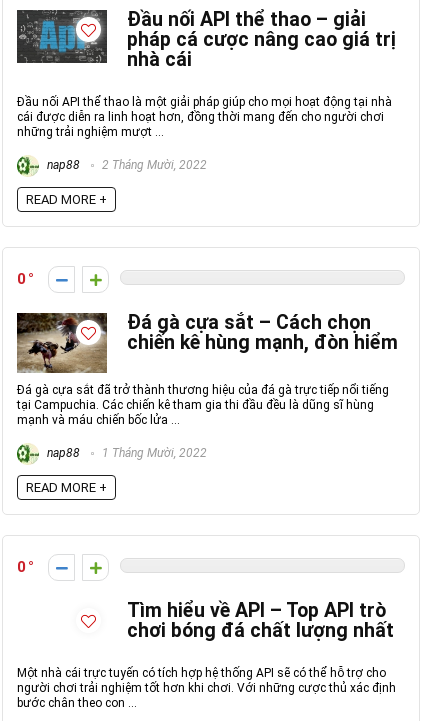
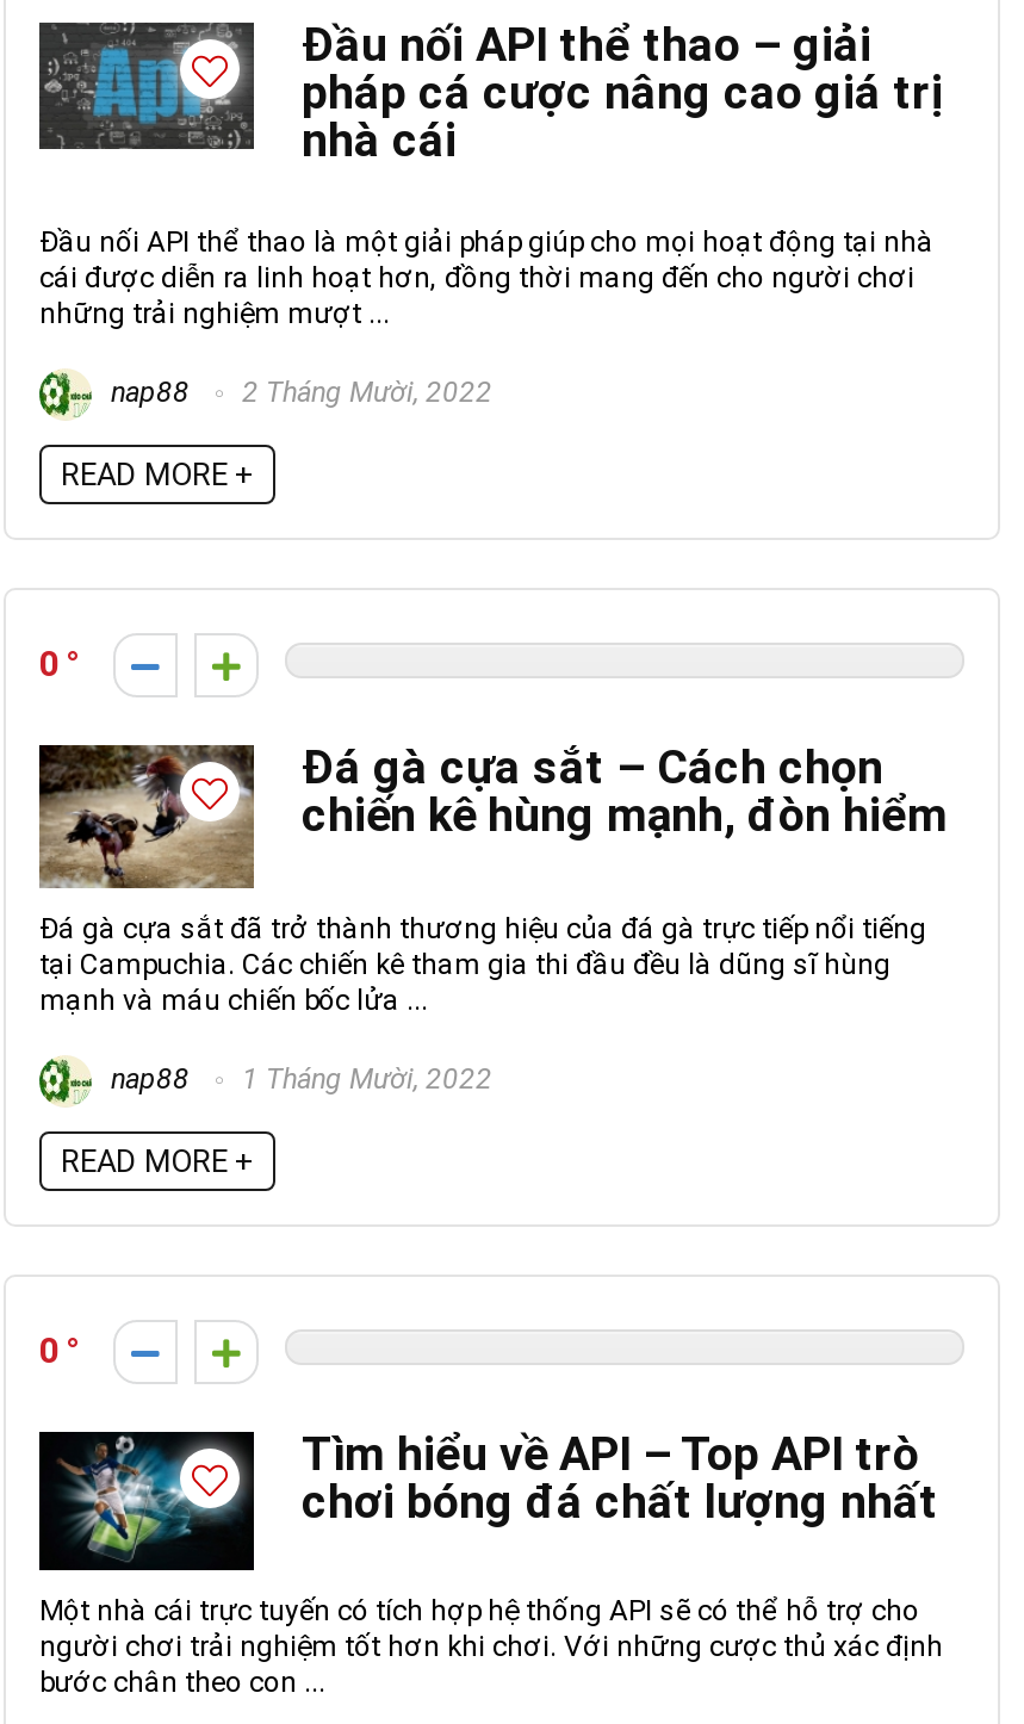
+ [image]
